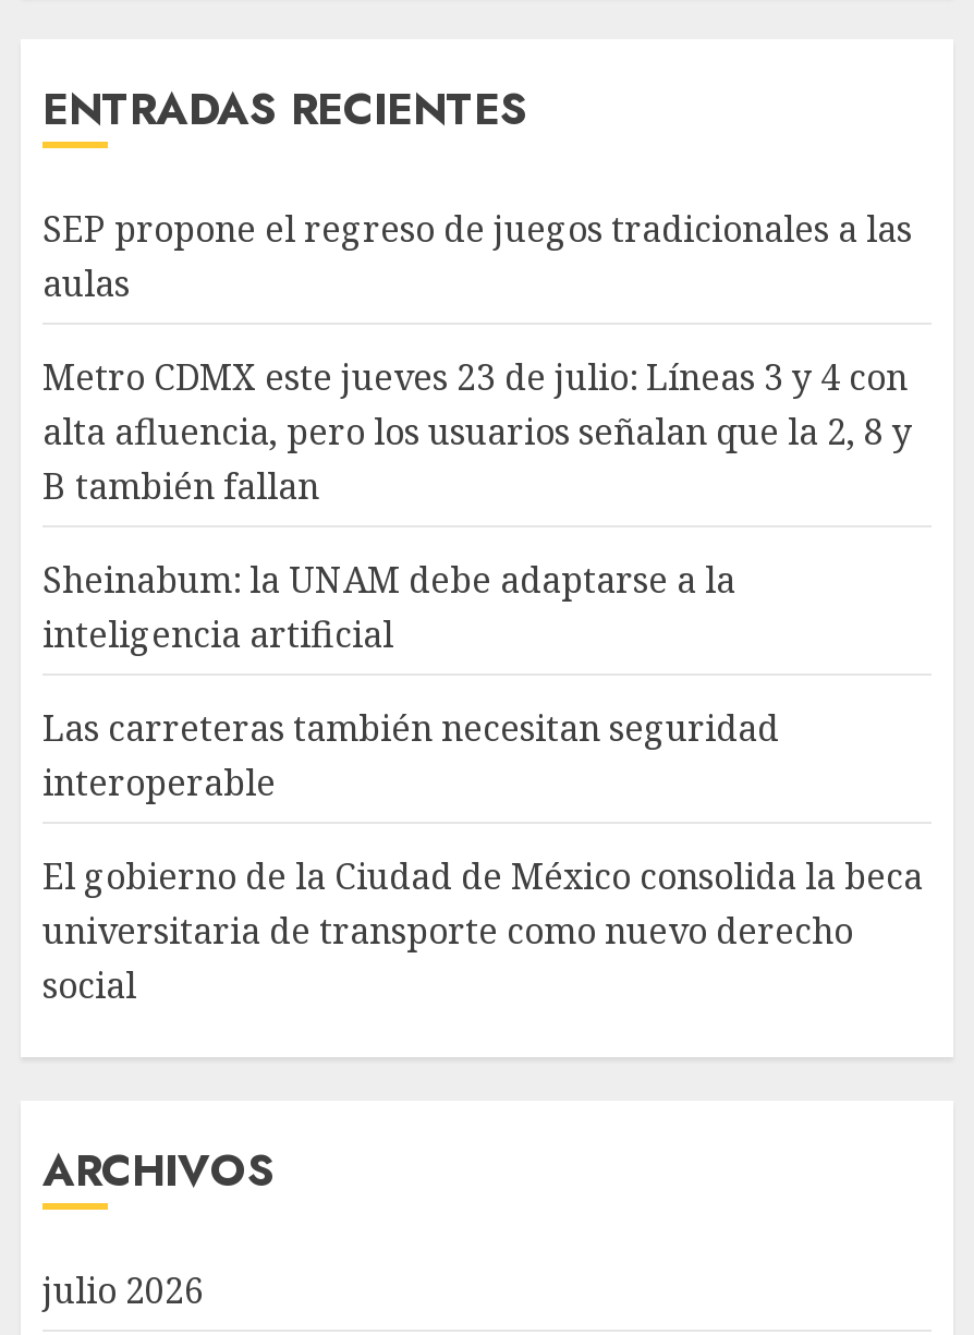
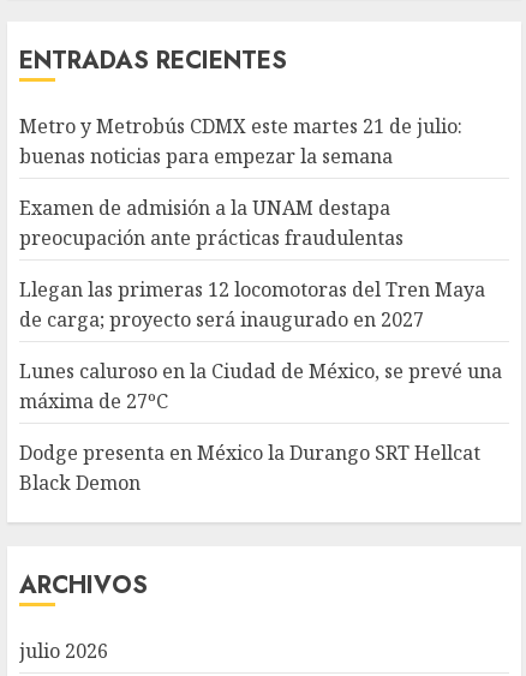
- SEP propone el regreso de juegos tradicionales a las
- aulas
+ Metro y Metrobús CDMX este martes 21 de julio:
+ buenas noticias para empezar la semana

- Metro CDMX este jueves 23 de julio: Líneas 3 y 4 con
- alta afluencia, pero los usuarios señalan que la 2, 8 y
- B también fallan
+ Examen de admisión a la UNAM destapa
+ preocupación ante prácticas fraudulentas

- Sheinabum: la UNAM debe adaptarse a la
- inteligencia artificial
+ Llegan las primeras 12 locomotoras del Tren Maya
+ de carga; proyecto será inaugurado en 2027

- Las carreteras también necesitan seguridad
- interoperable
+ Lunes caluroso en la Ciudad de México, se prevé una
+ máxima de 27ºC

- El gobierno de la Ciudad de México consolida la beca
- universitaria de transporte como nuevo derecho
- social
+ Dodge presenta en México la Durango SRT Hellcat
+ Black Demon
